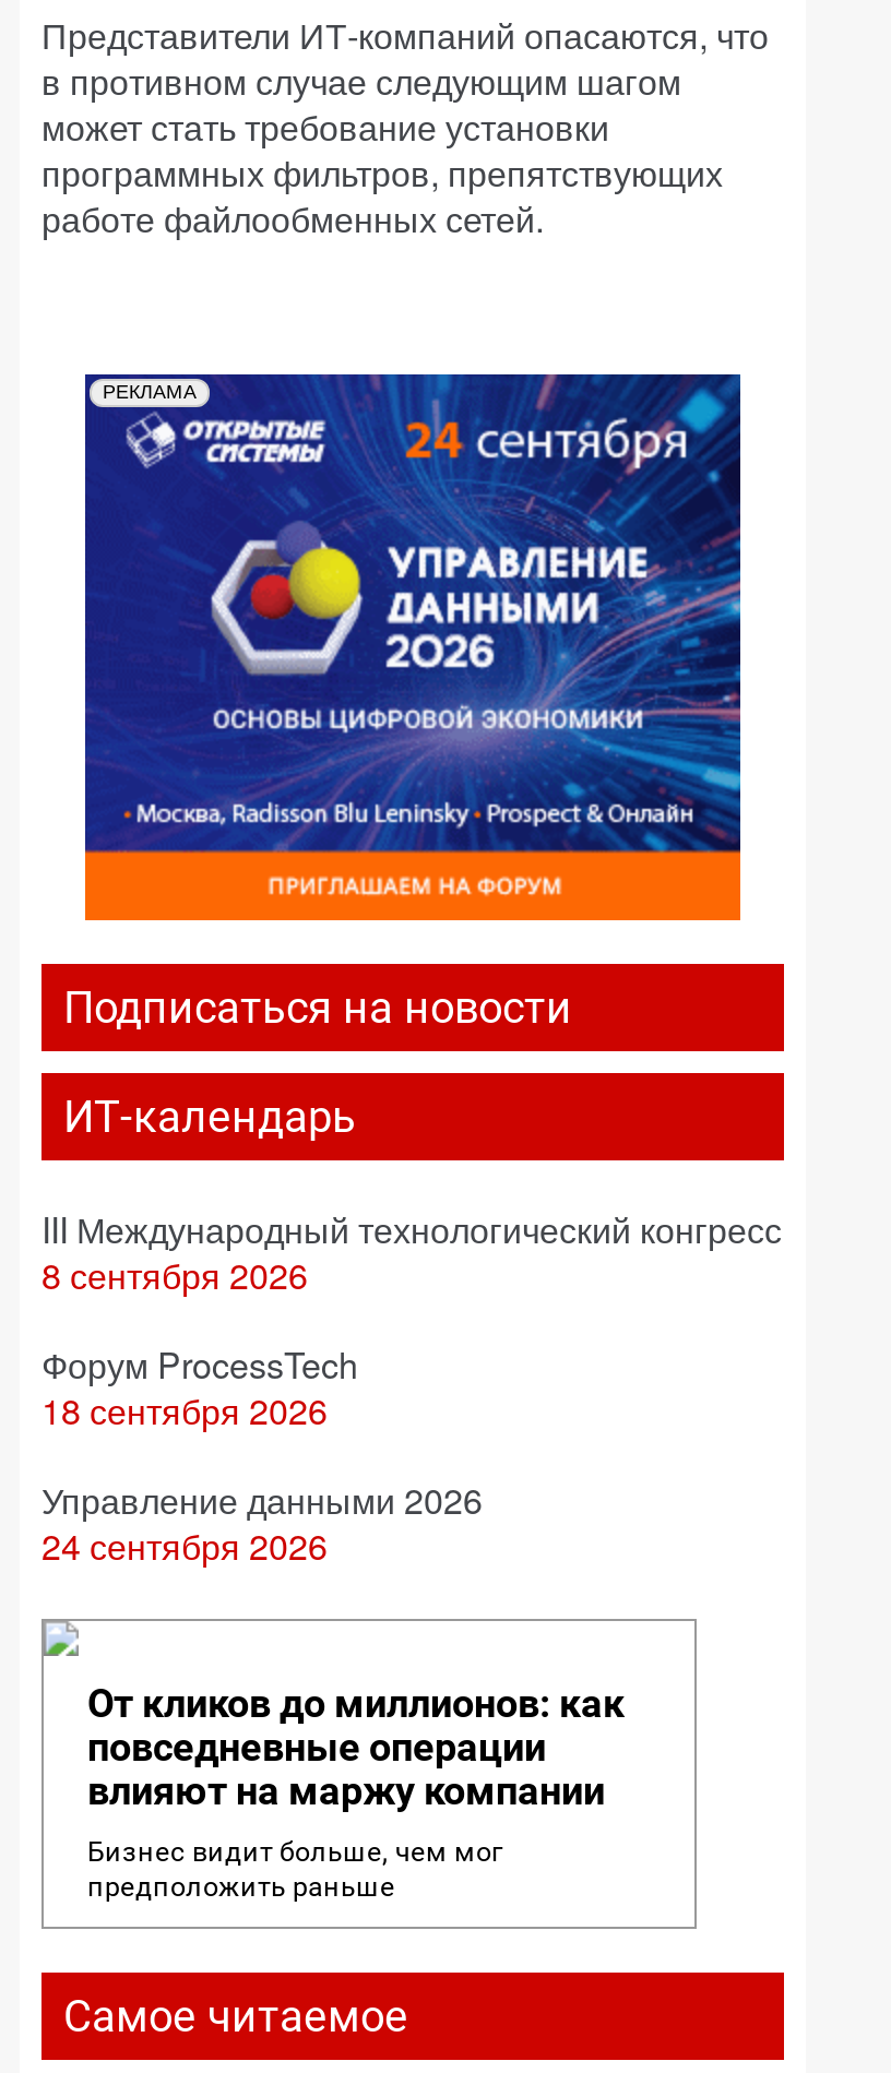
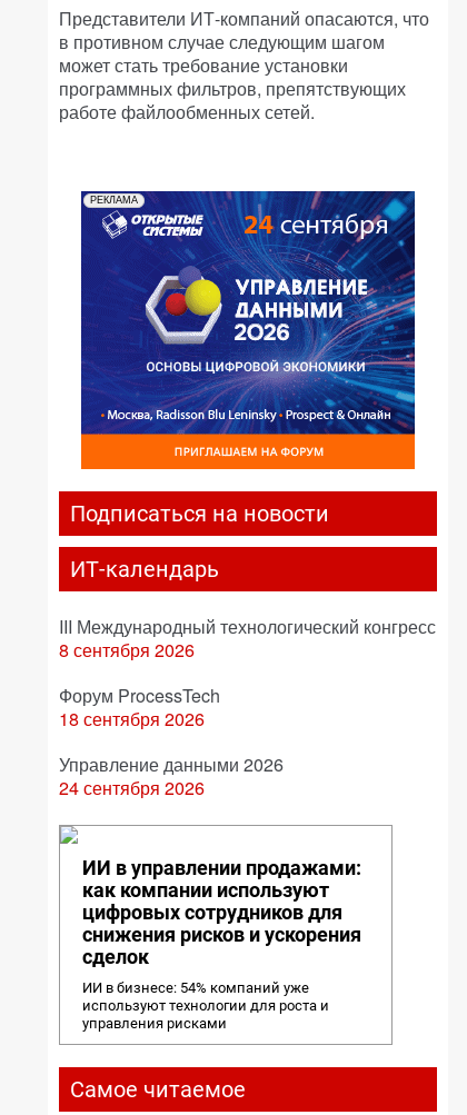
- От кликов до миллионов: как
- повседневные операции
- влияют на маржу компании
+ ИИ в управлении продажами:
+ как компании используют
+ цифровых сотрудников для
+ снижения рисков и ускорения
+ сделок

- Бизнес видит больше, чем мог
- предположить раньше
+ ИИ в бизнесе: 54% компаний уже
+ используют технологии для роста и
+ управления рисками
